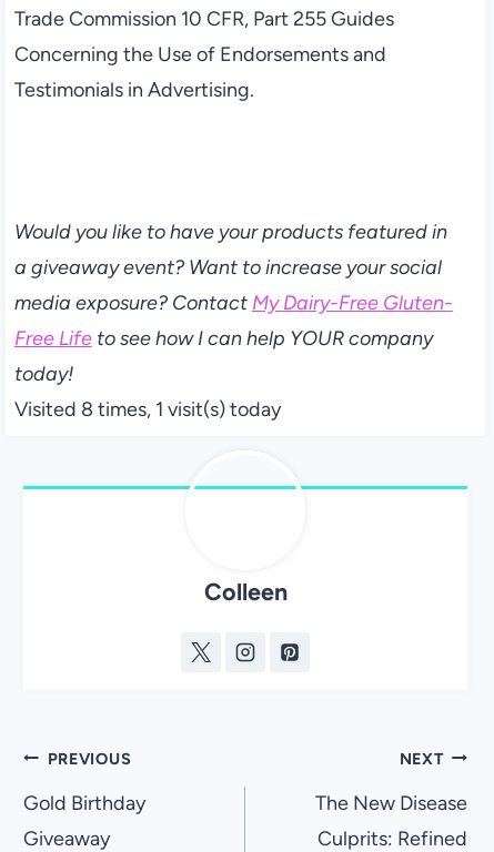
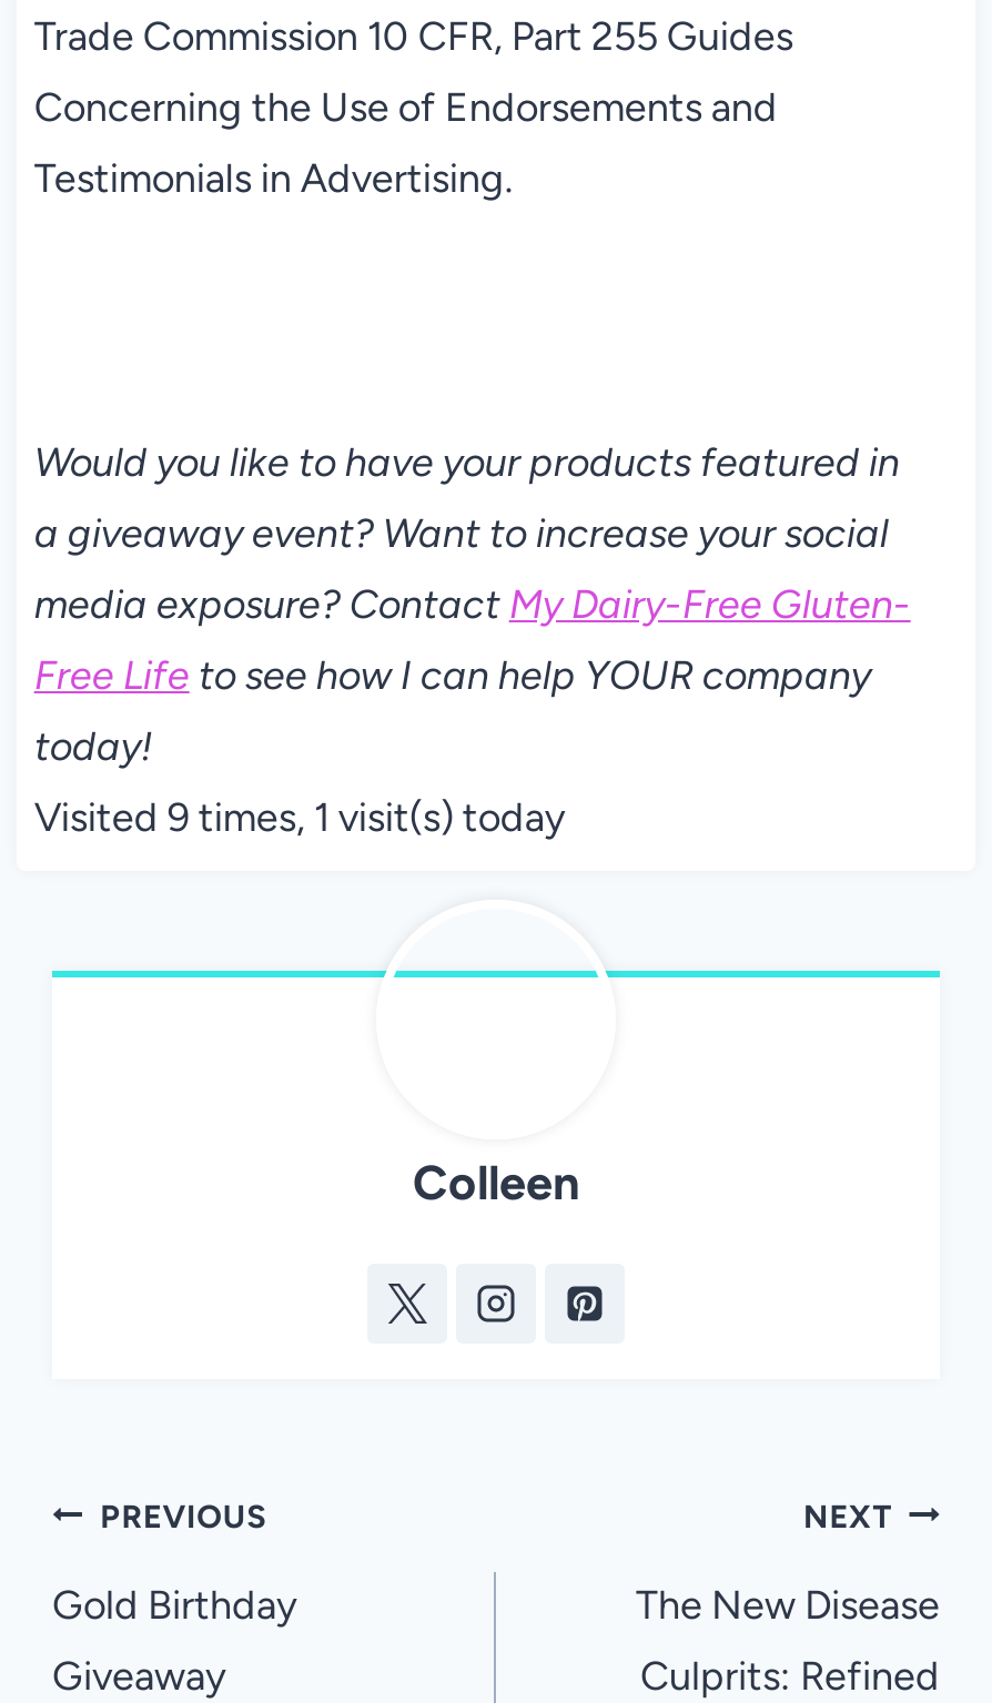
- Visited 8 times, 1 visit(s) today
+ Visited 9 times, 1 visit(s) today
